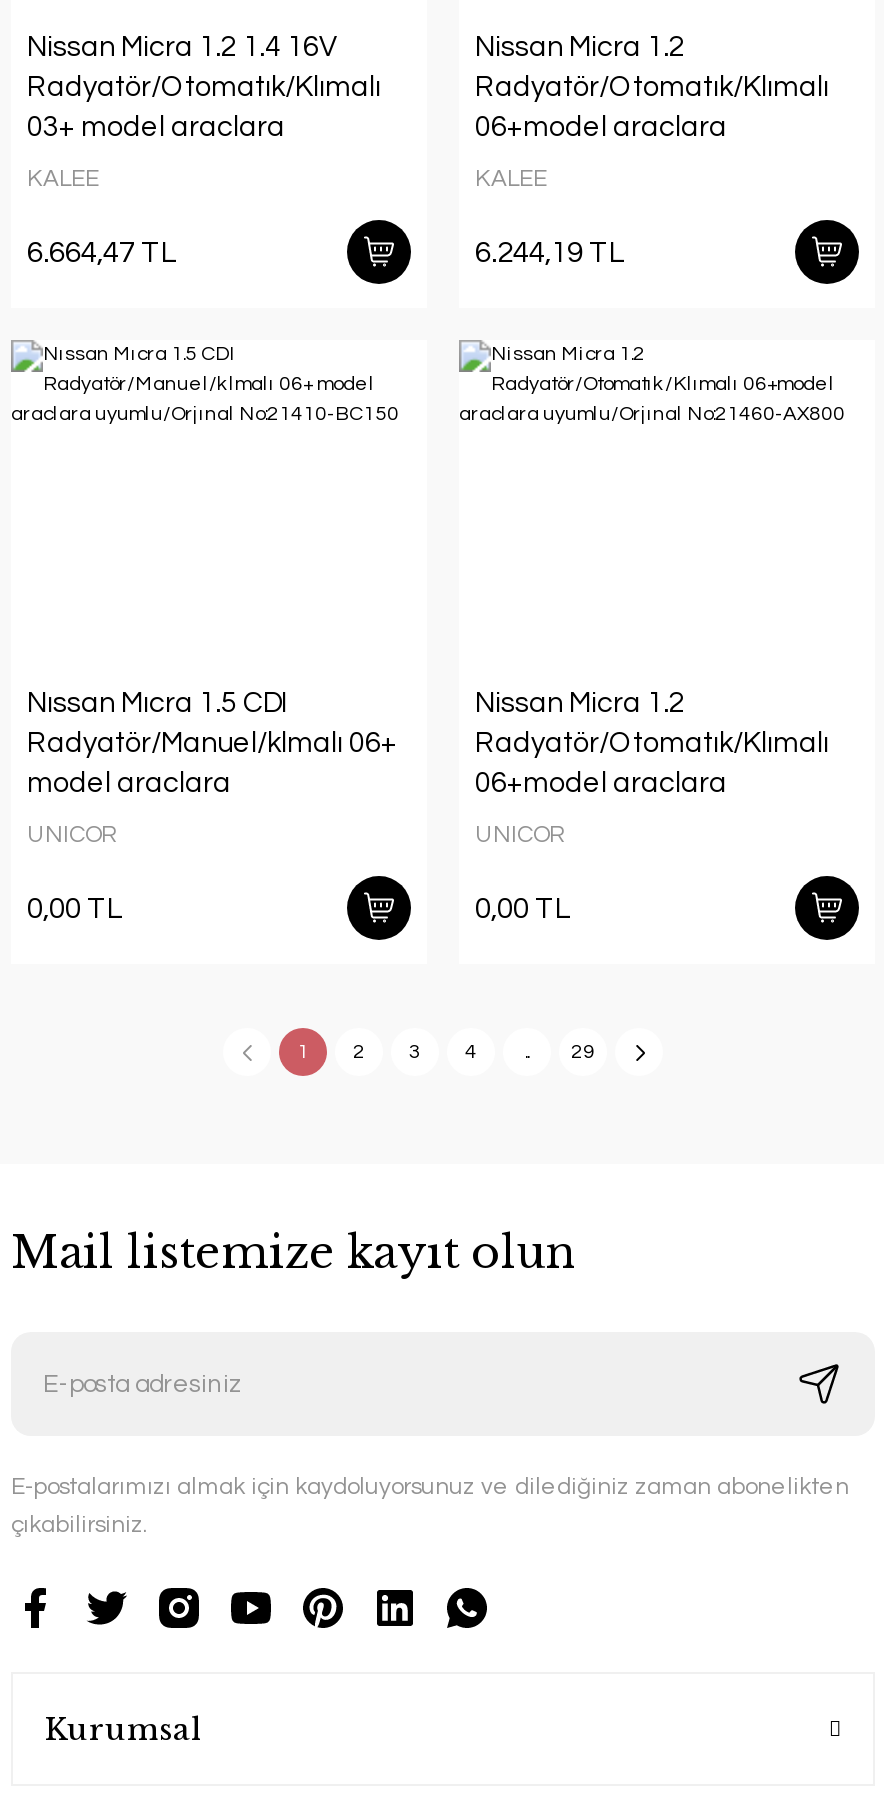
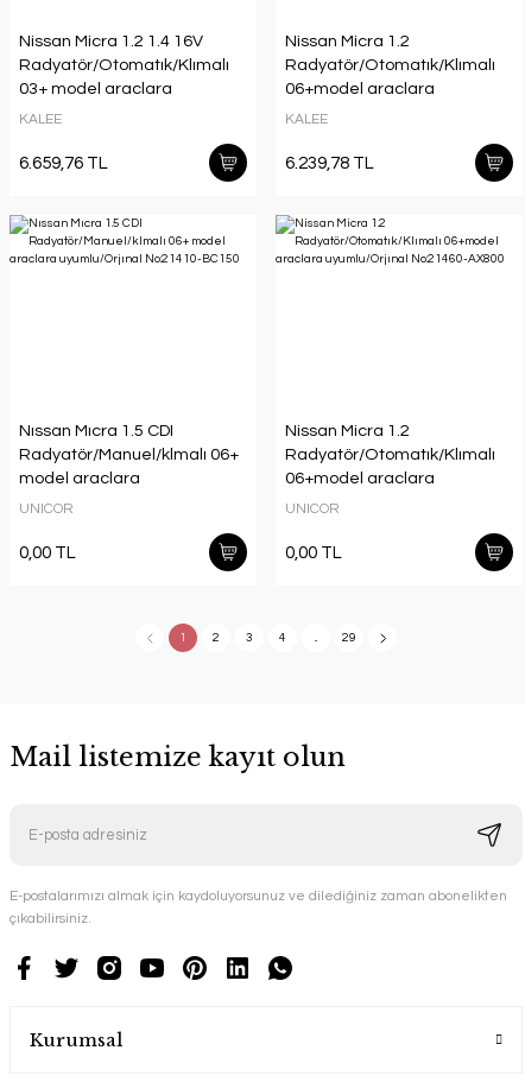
- 6.664,47 TL
+ 6.659,76 TL

- 6.244,19 TL
+ 6.239,78 TL
